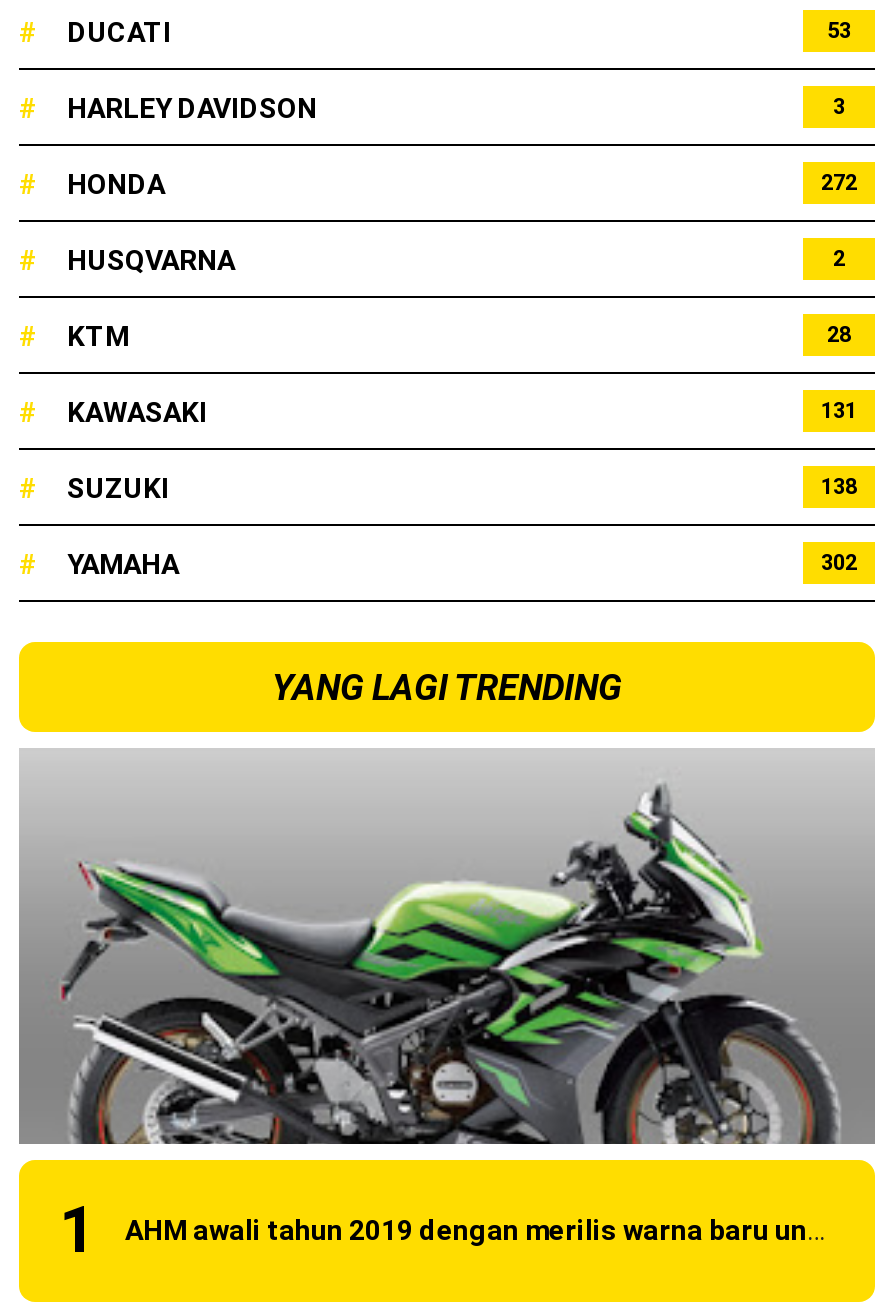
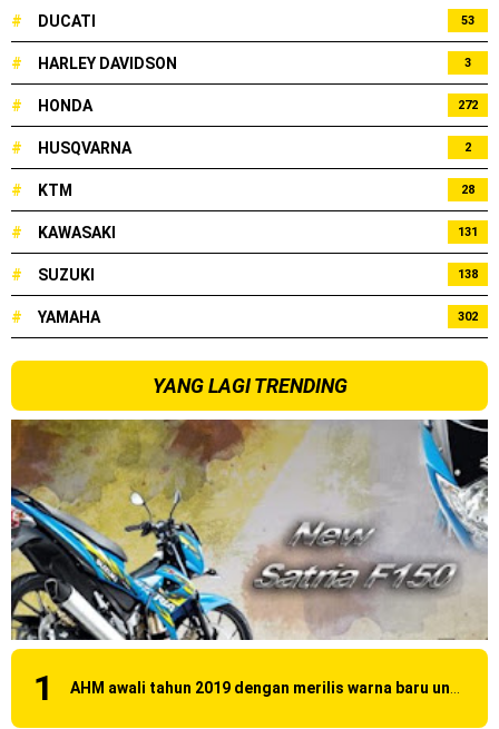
- [image]
+ [image]
